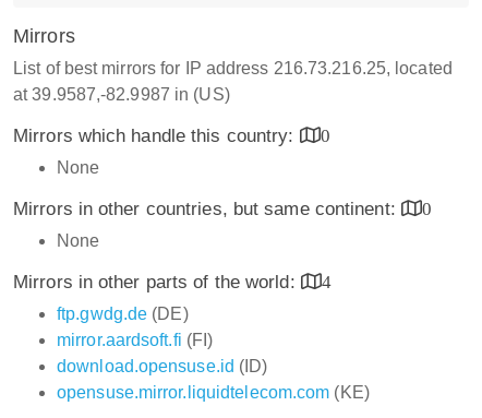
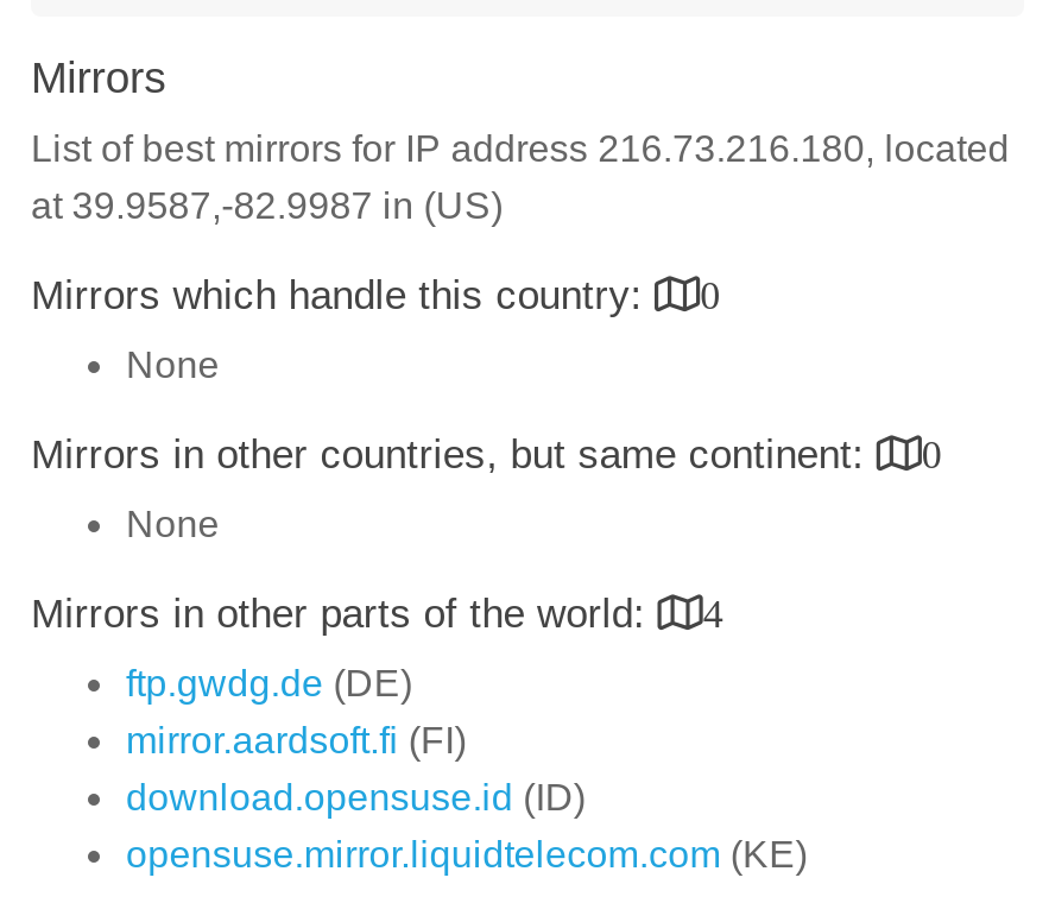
- List of best mirrors for IP address 216.73.216.25, located
+ List of best mirrors for IP address 216.73.216.180, located
